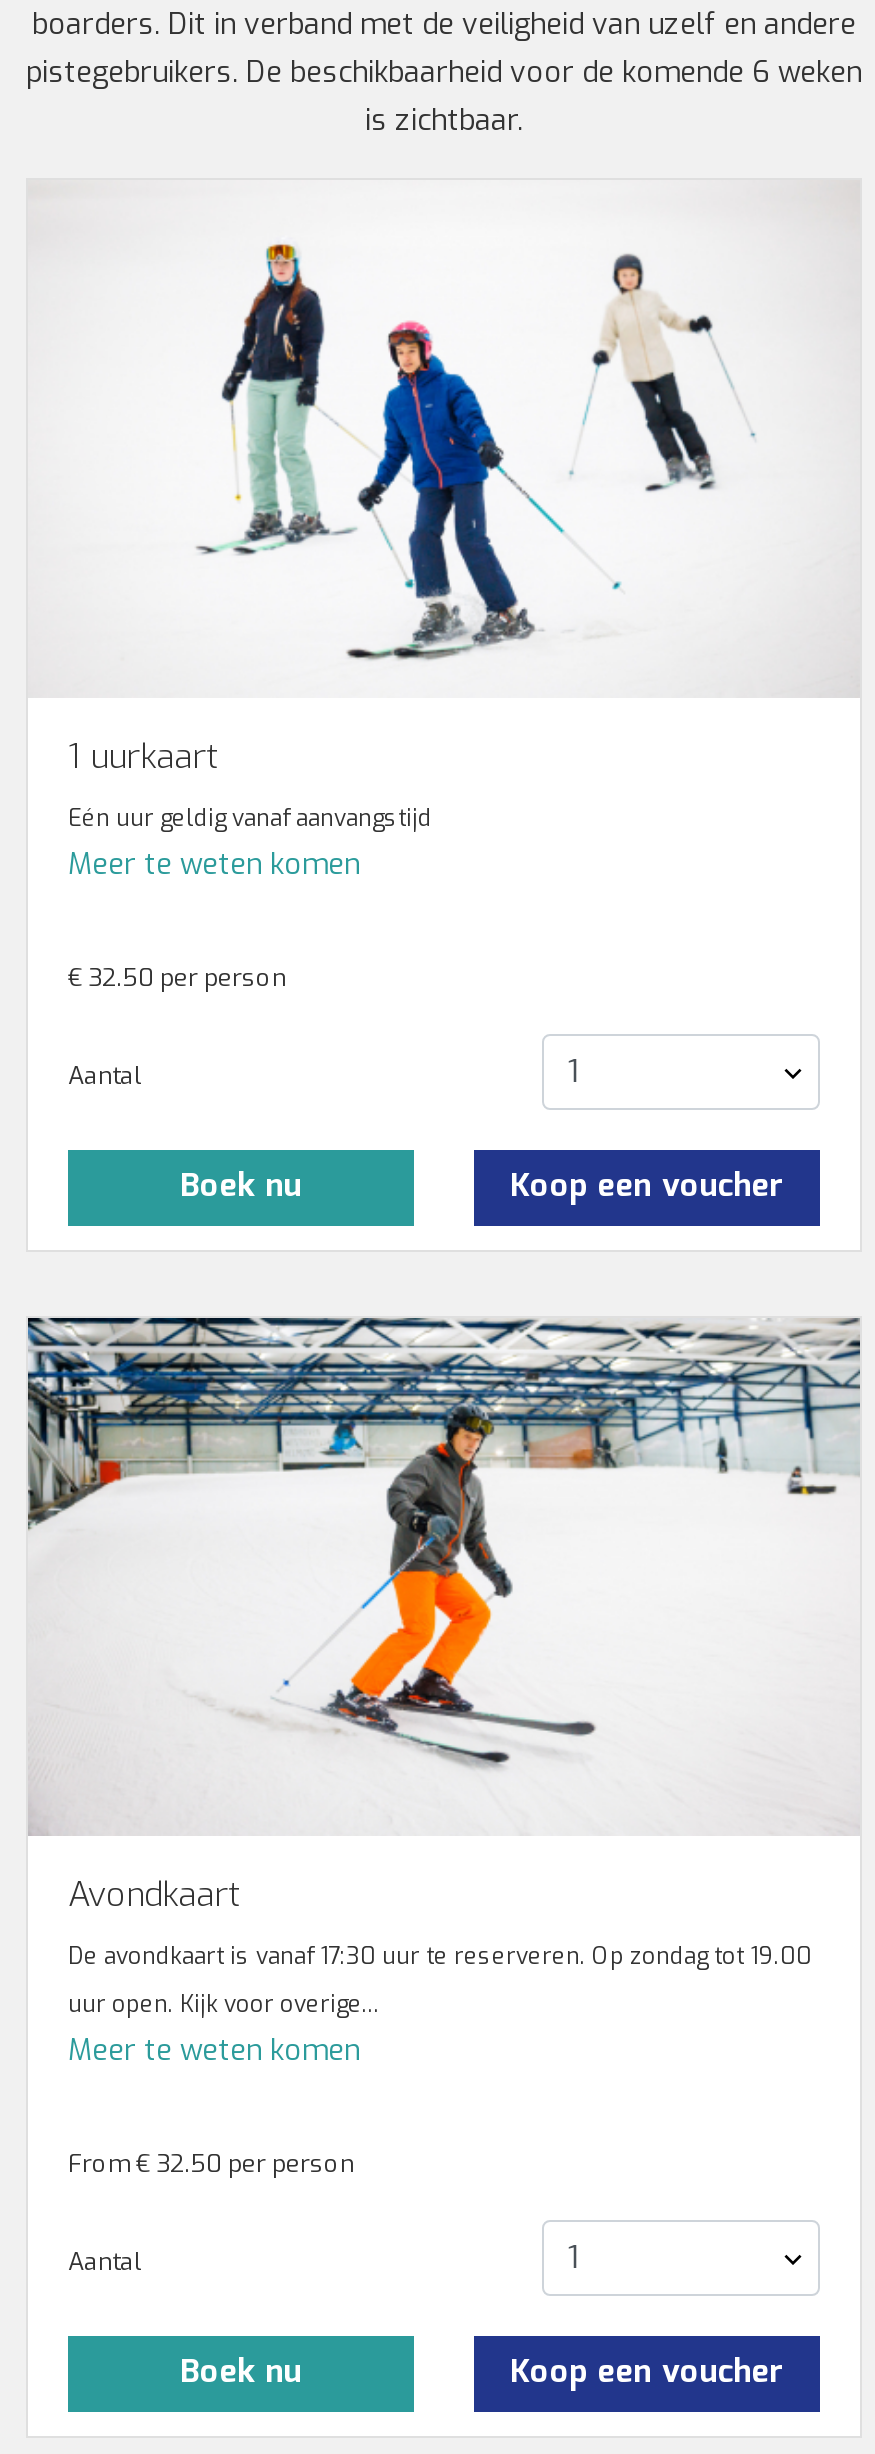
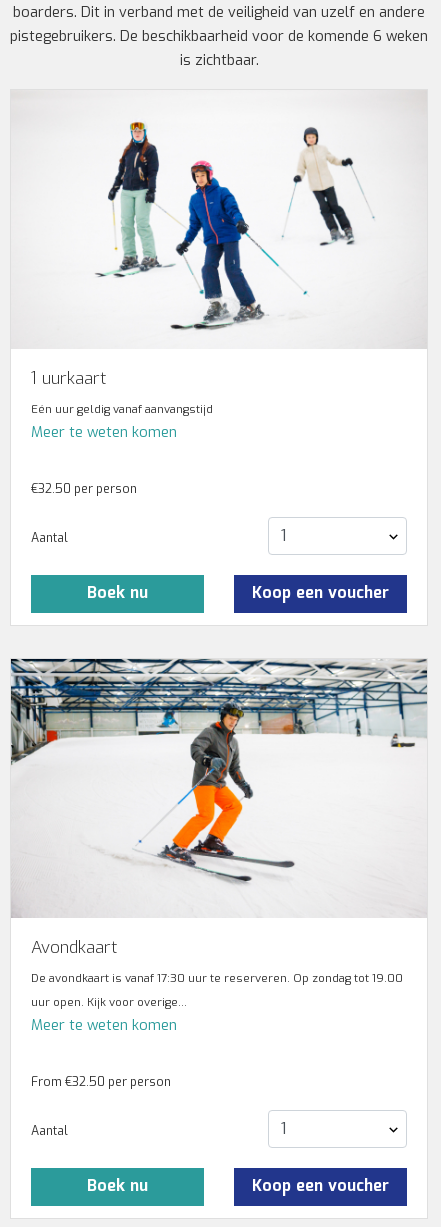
- € 32.50 per person
+ €32.50 per person
